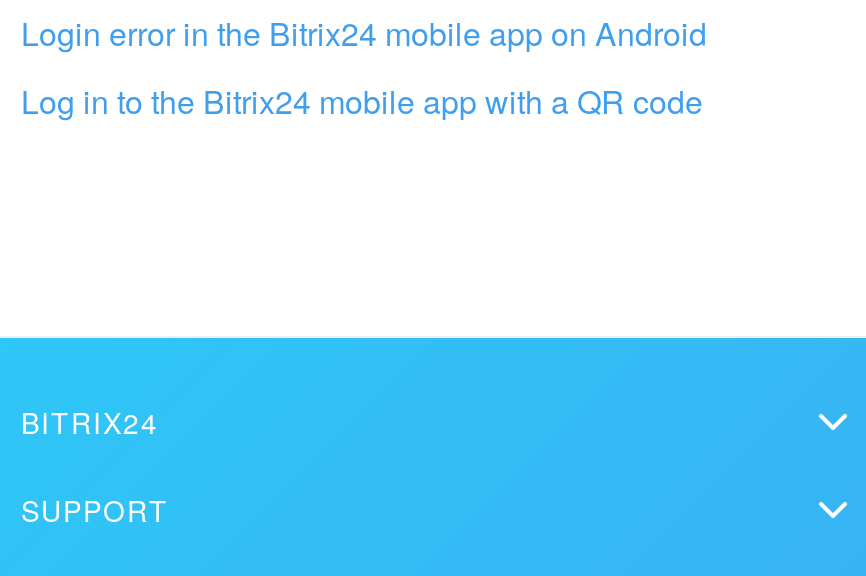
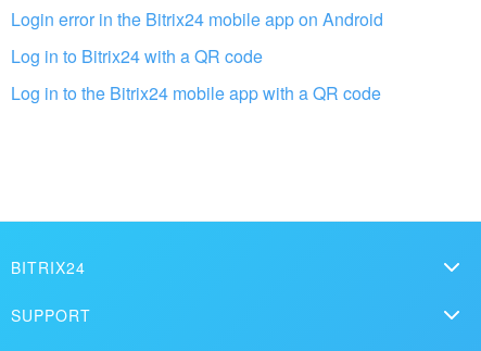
+ Log in to Bitrix24 with a QR code
